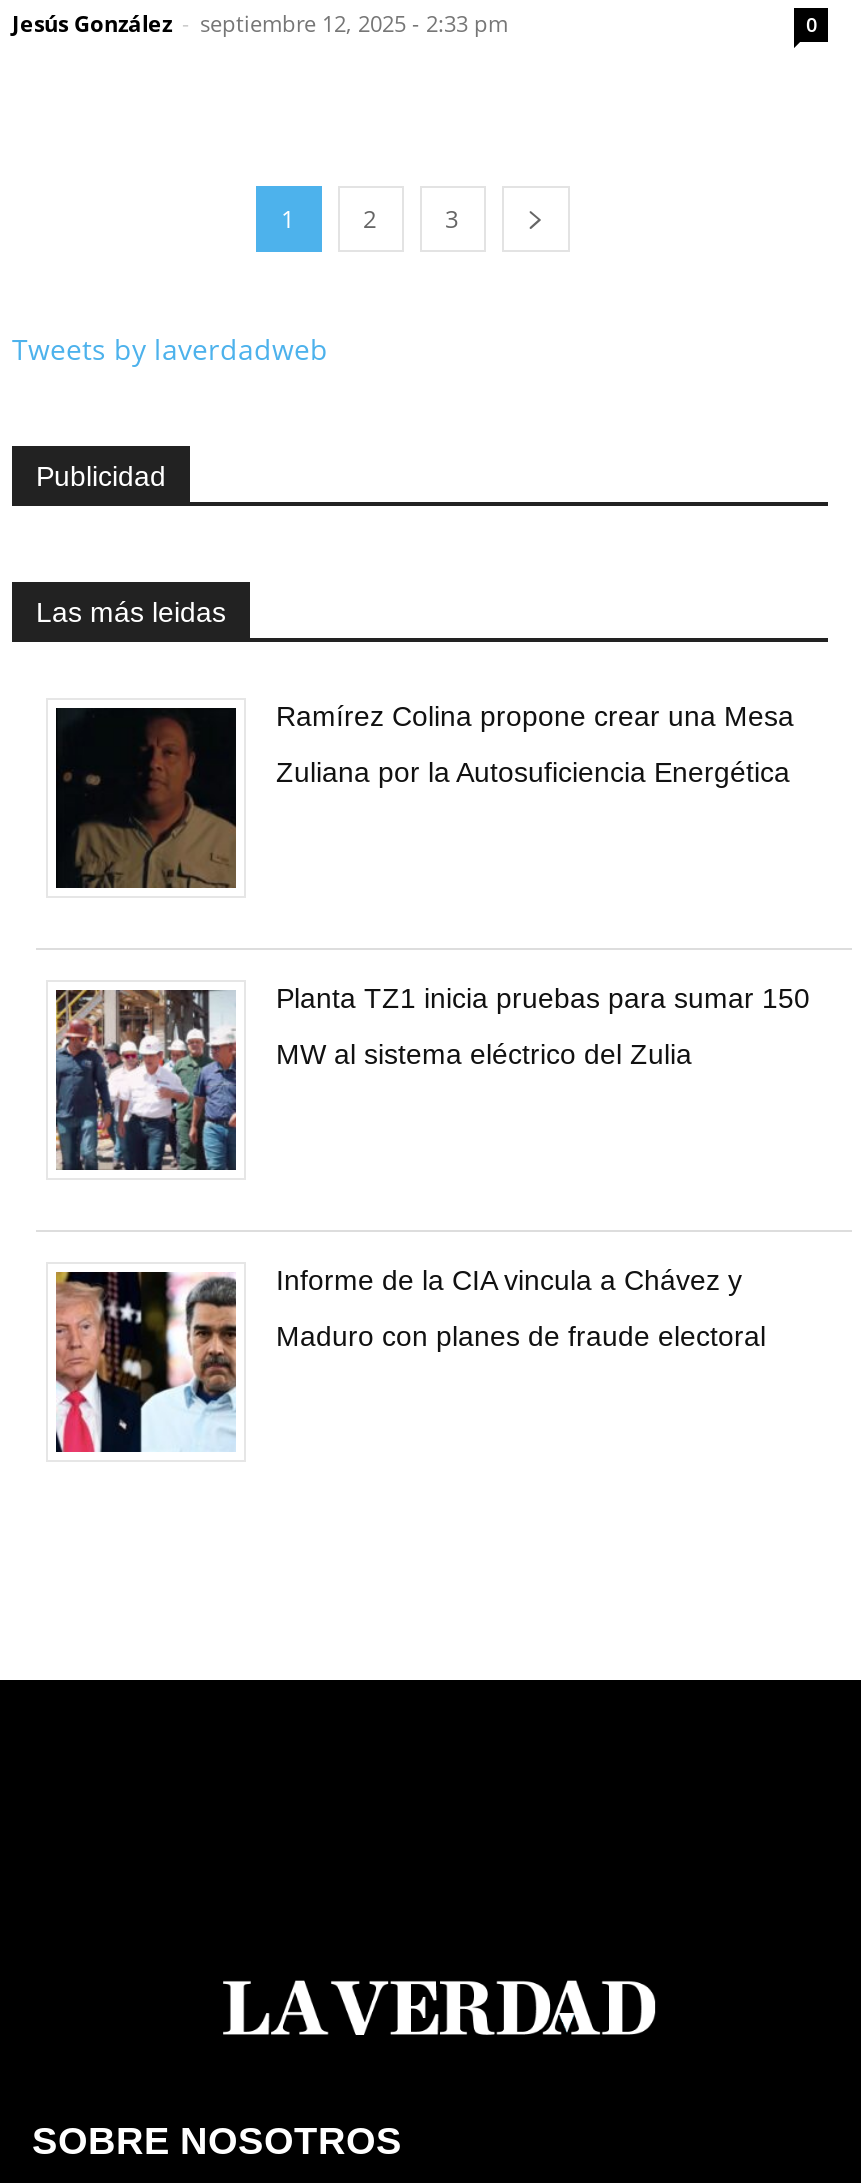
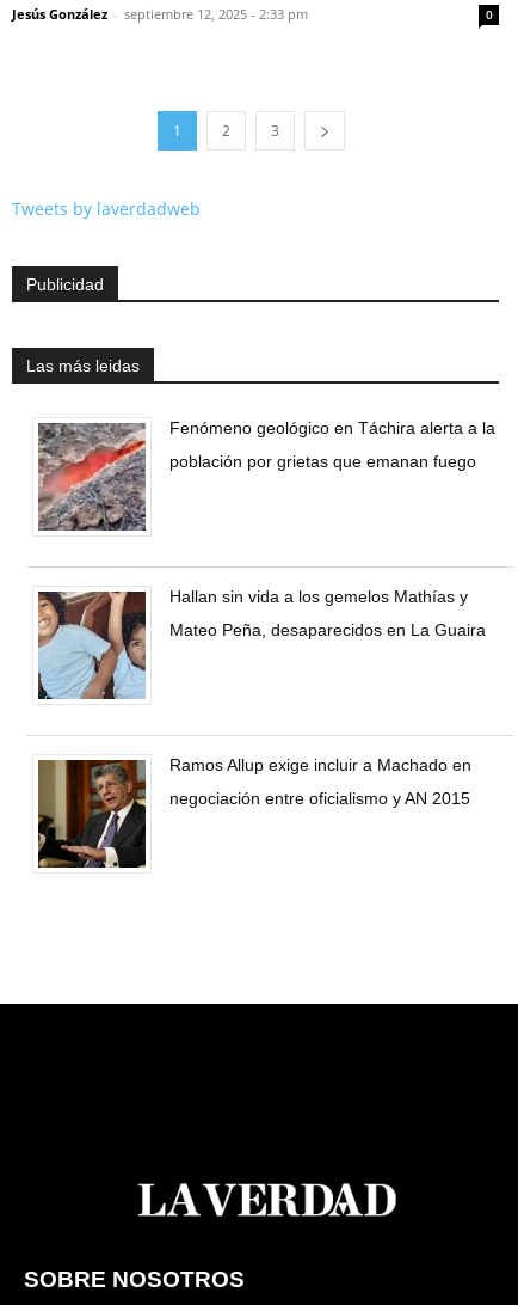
- [image]
- Ramírez Colina propone crear una Mesa
+ [image]
+ Fenómeno geológico en Táchira alerta a la

- Zuliana por la Autosuficiencia Energética
+ población por grietas que emanan fuego

- [image]
- Planta TZ1 inicia pruebas para sumar 150
+ [image]
+ Hallan sin vida a los gemelos Mathías y

- MW al sistema eléctrico del Zulia
+ Mateo Peña, desaparecidos en La Guaira

- [image]
- Informe de la CIA vincula a Chávez y
+ [image]
+ Ramos Allup exige incluir a Machado en

- Maduro con planes de fraude electoral
+ negociación entre oficialismo y AN 2015
